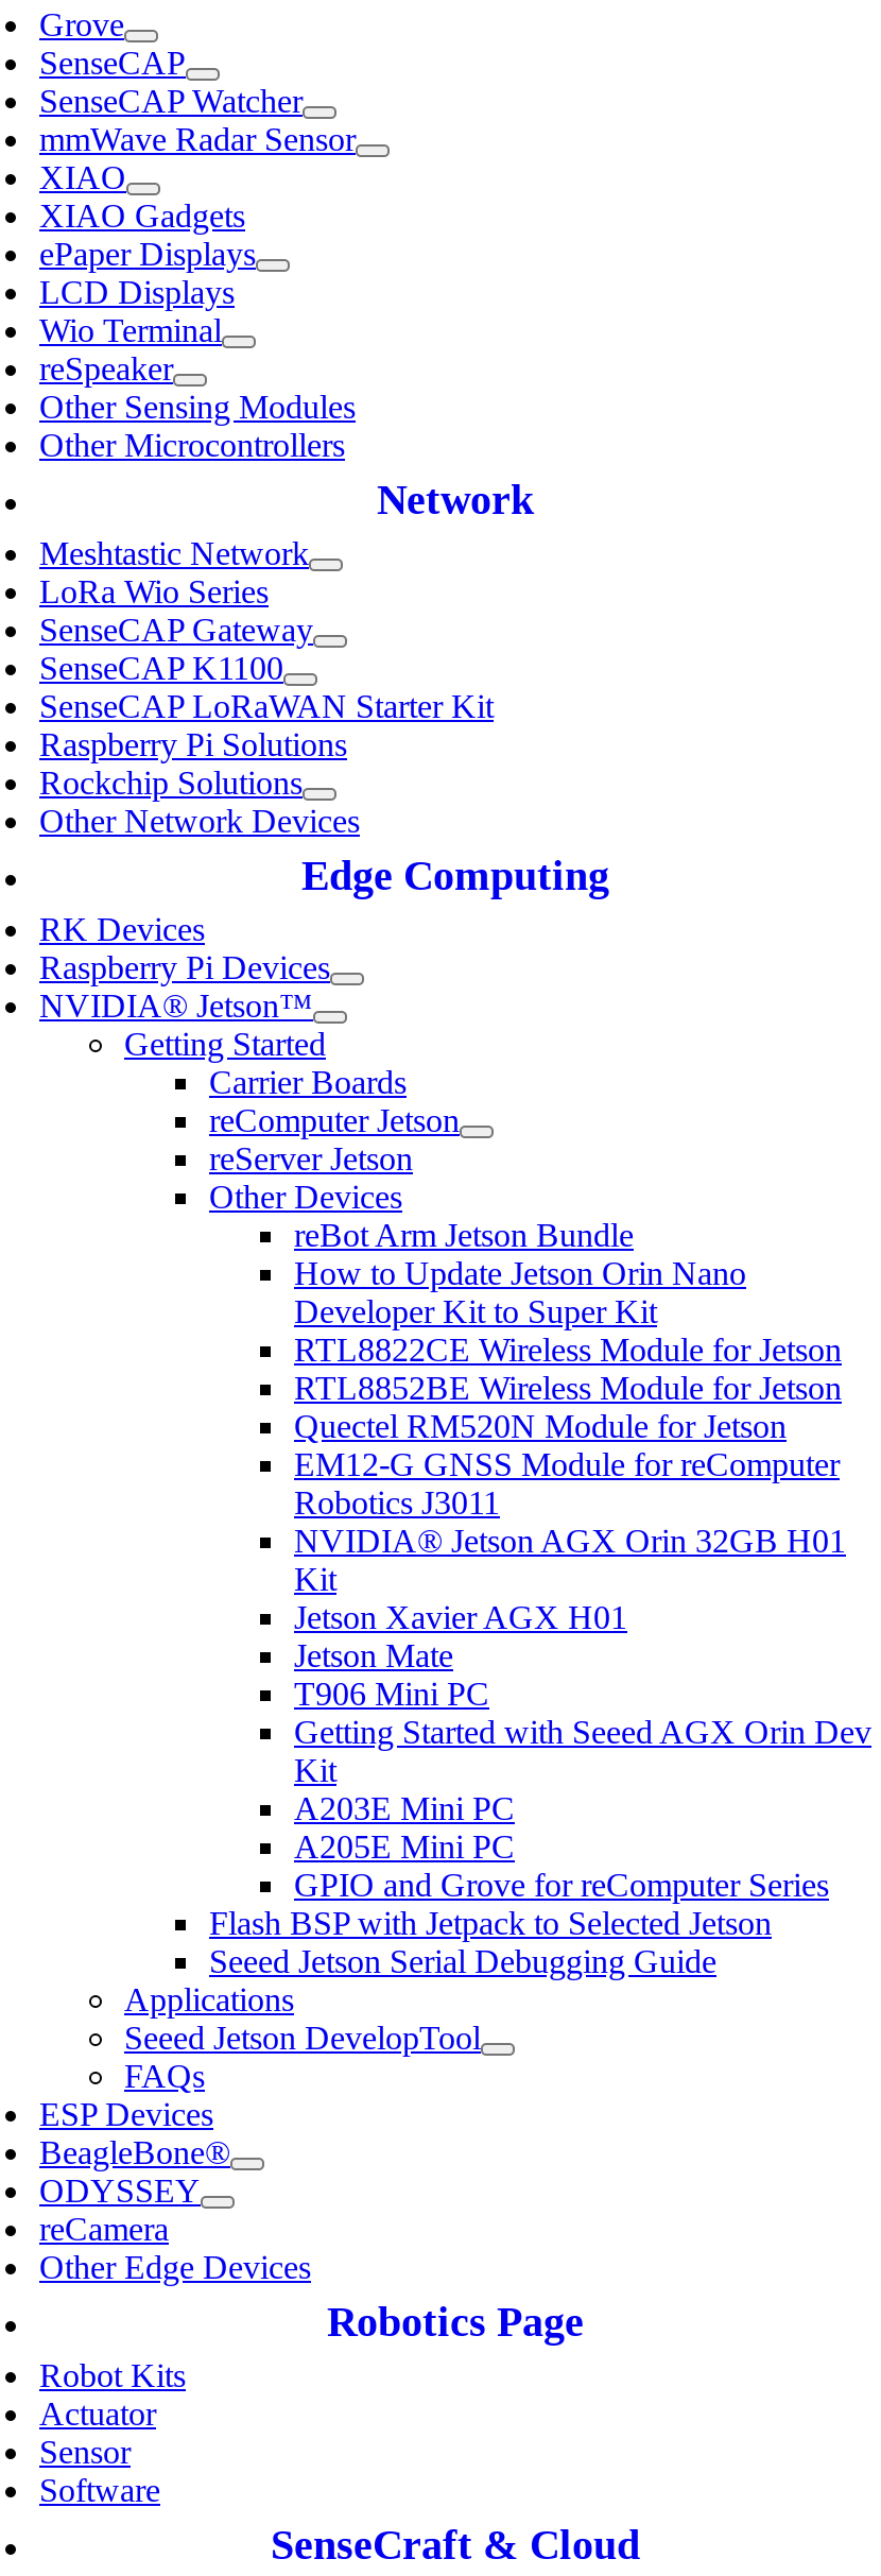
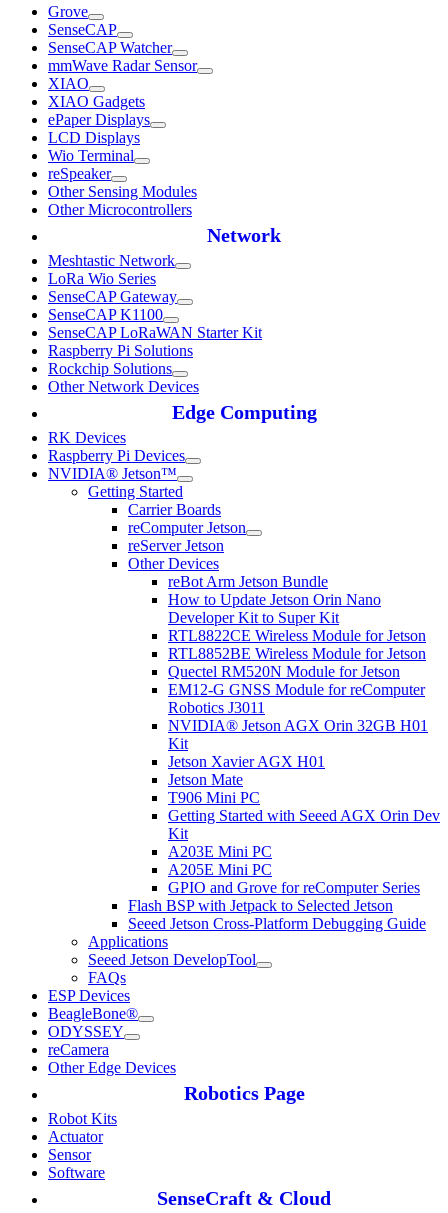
- Seeed Jetson Serial Debugging Guide
+ Seeed Jetson Cross-Platform Debugging Guide
